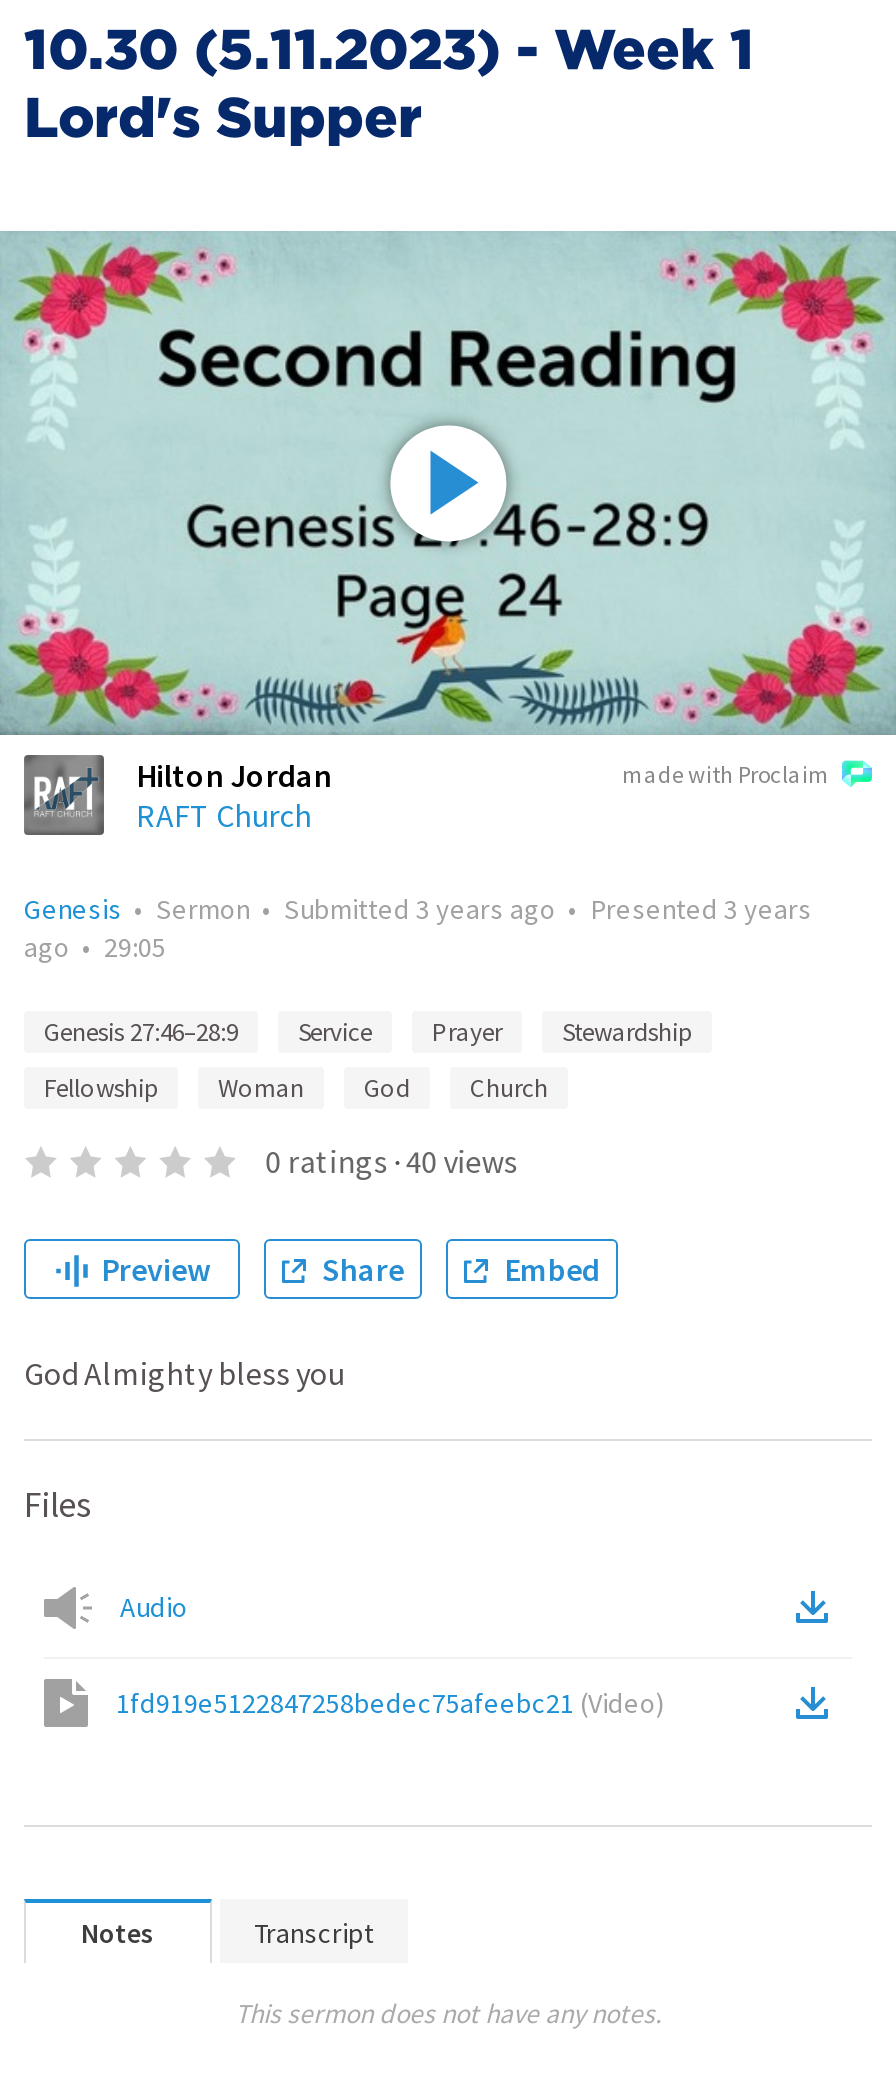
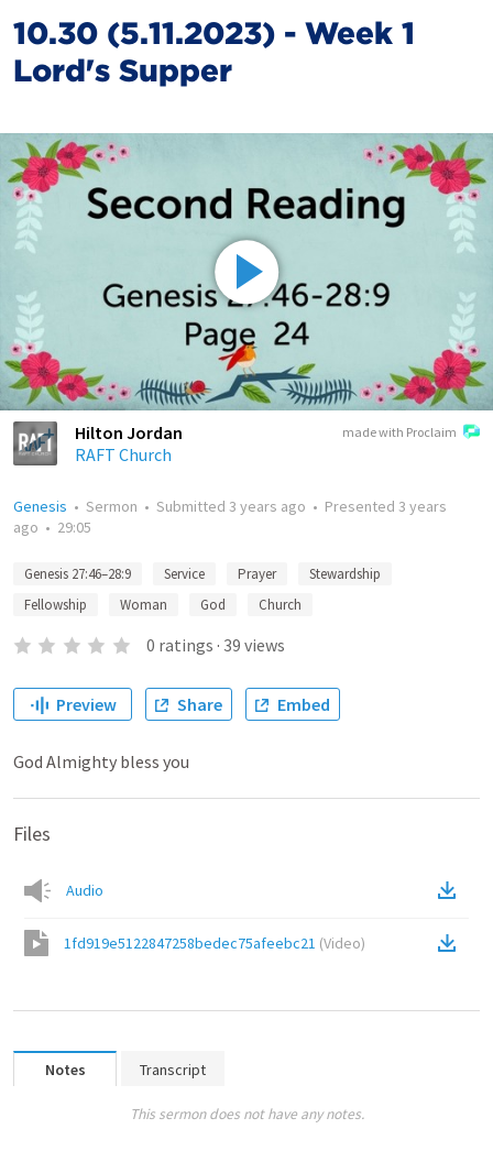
- 0 ratings · 40 views
+ 0 ratings · 39 views
